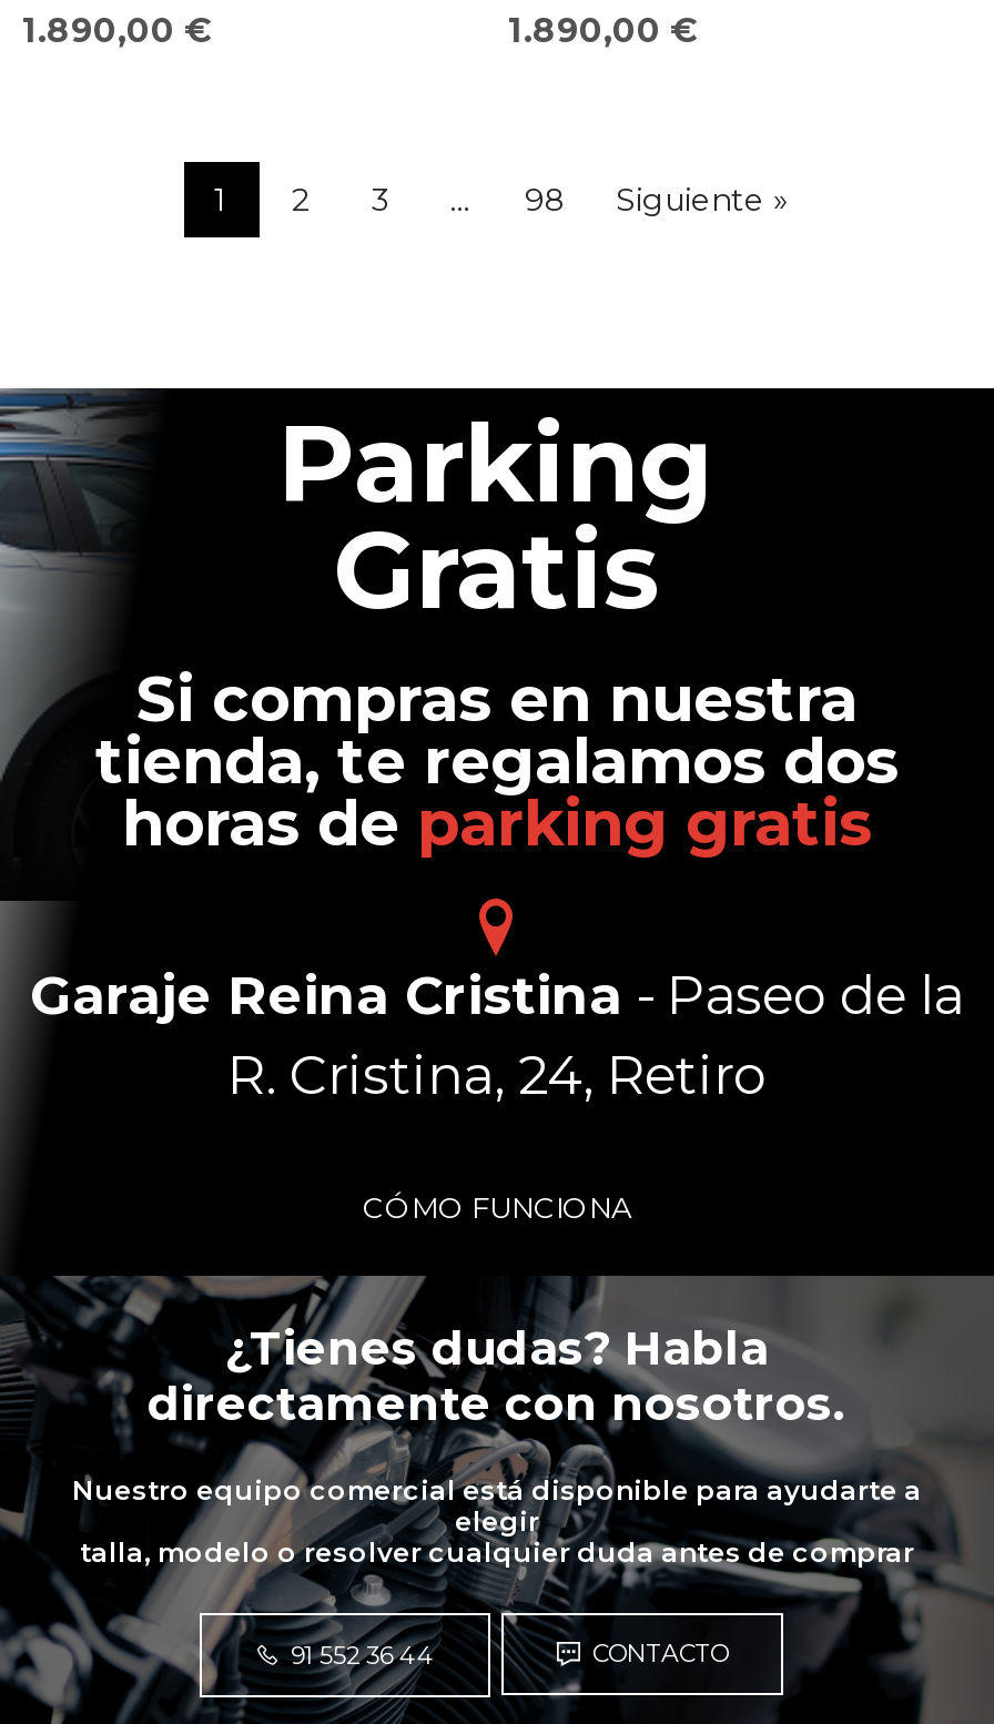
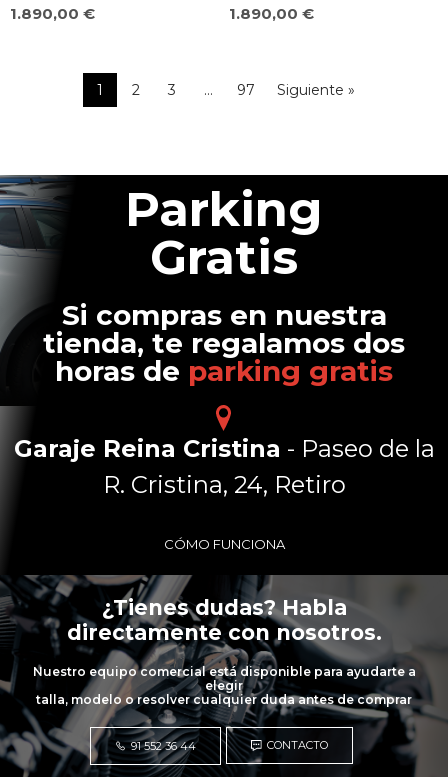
- 98
+ 97
